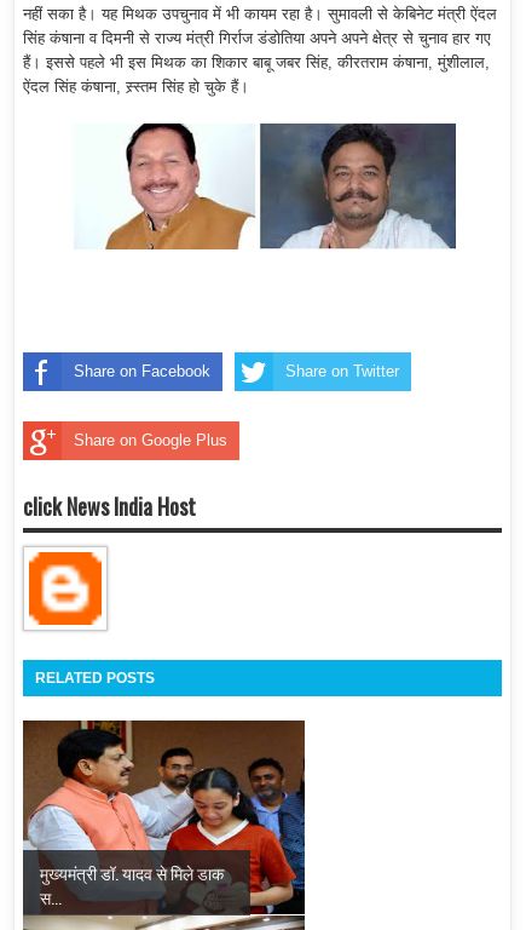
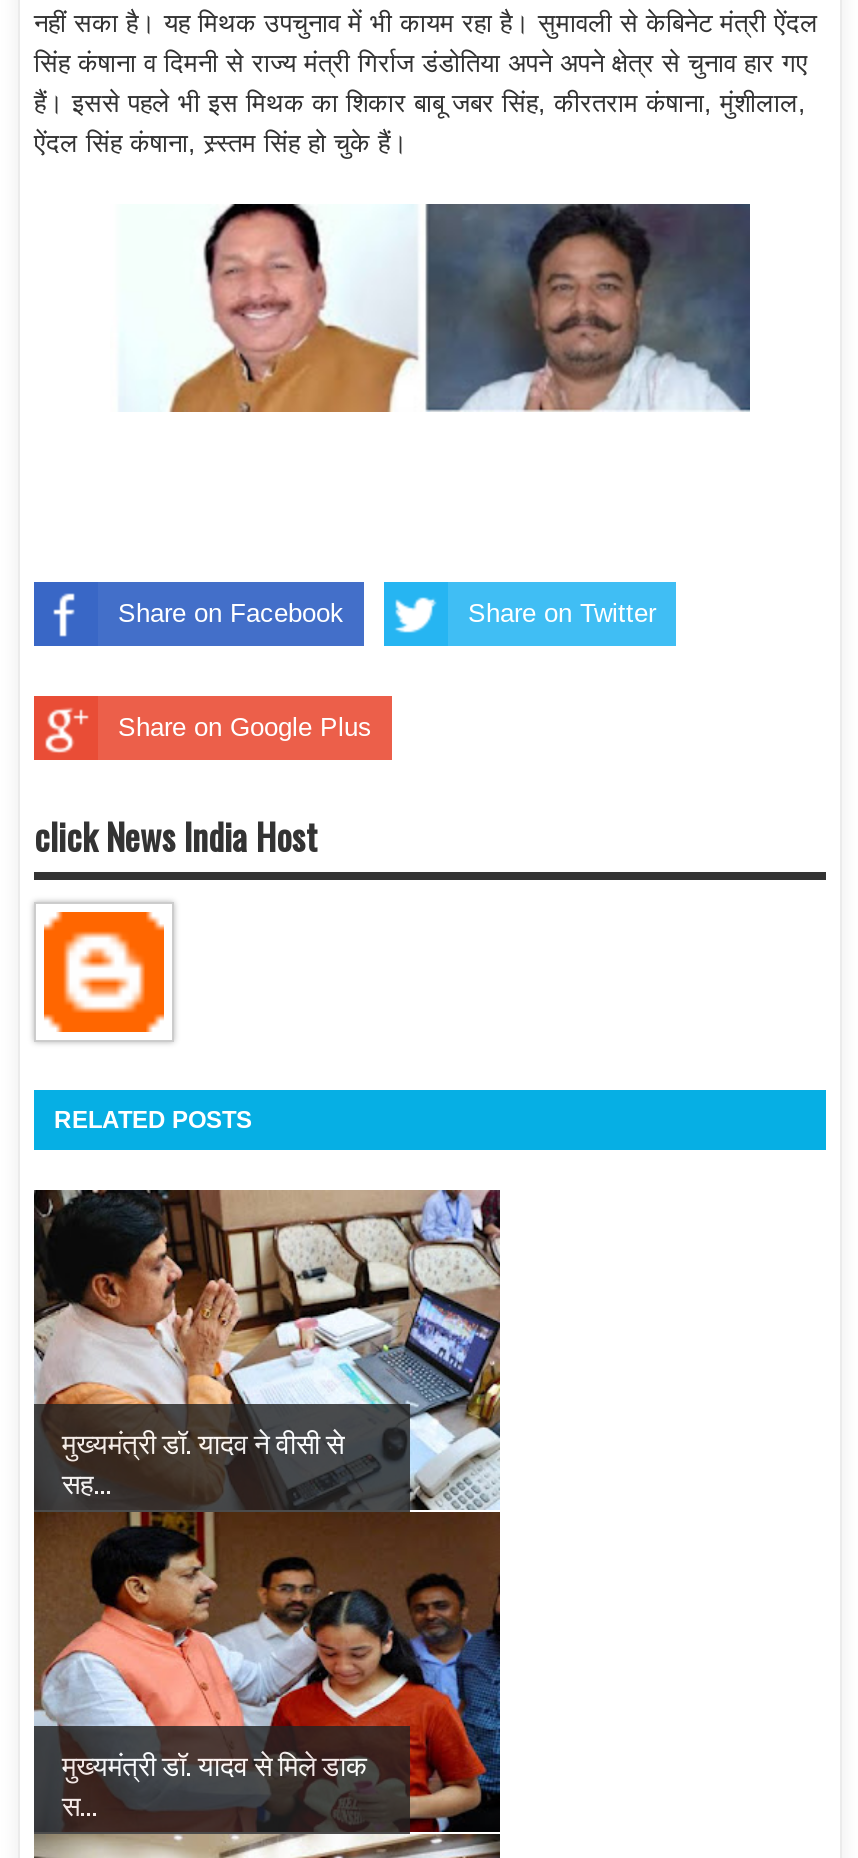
+ [image]
+ मुख्यमंत्री डॉ. यादव ने वीसी से
+ सह...
